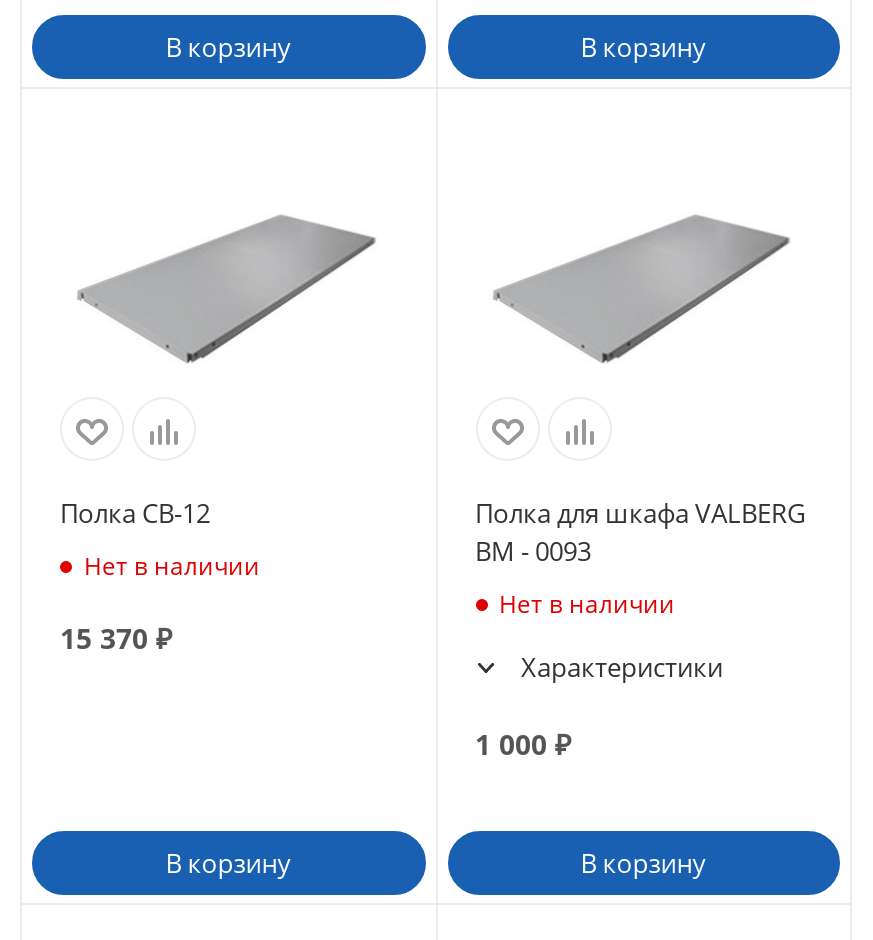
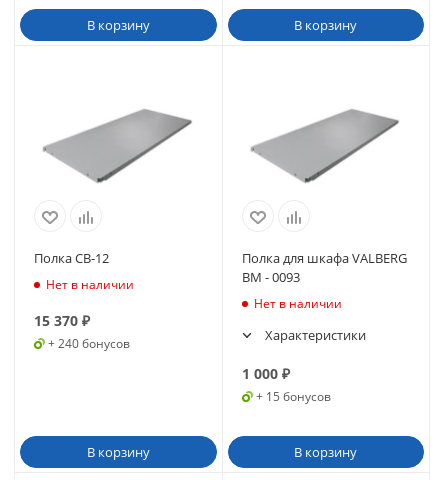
+ + 240 бонусов

+ + 15 бонусов
